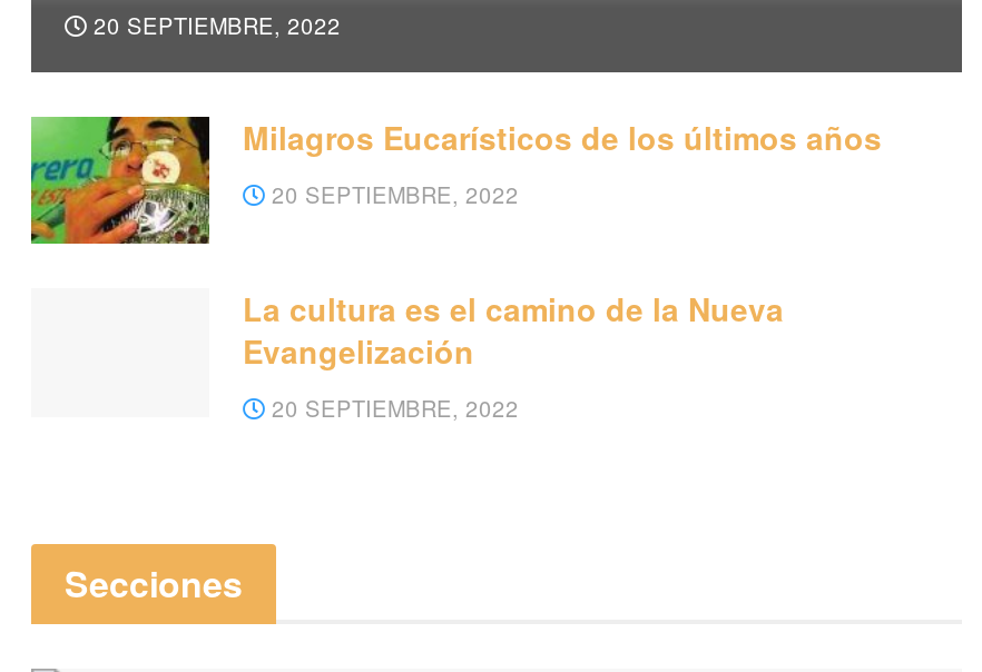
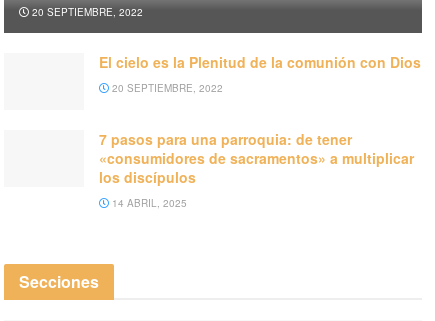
- [image]

- Milagros Eucarísticos de los últimos años
+ El cielo es la Plenitud de la comunión con Dios

- La cultura es el camino de la Nueva
- Evangelización
- 20 SEPTIEMBRE, 2022
+ 7 pasos para una parroquia: de tener
+ «consumidores de sacramentos» a multiplicar
+ los discípulos
+ 14 ABRIL, 2025
